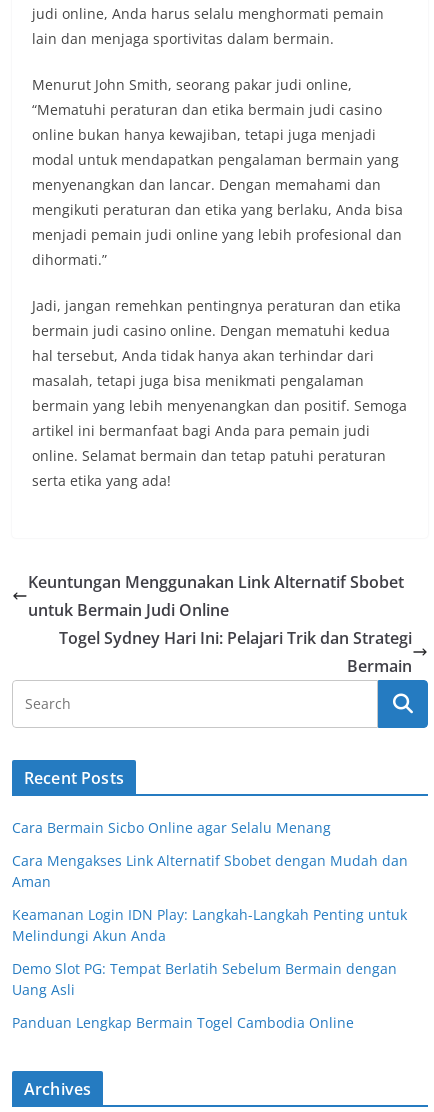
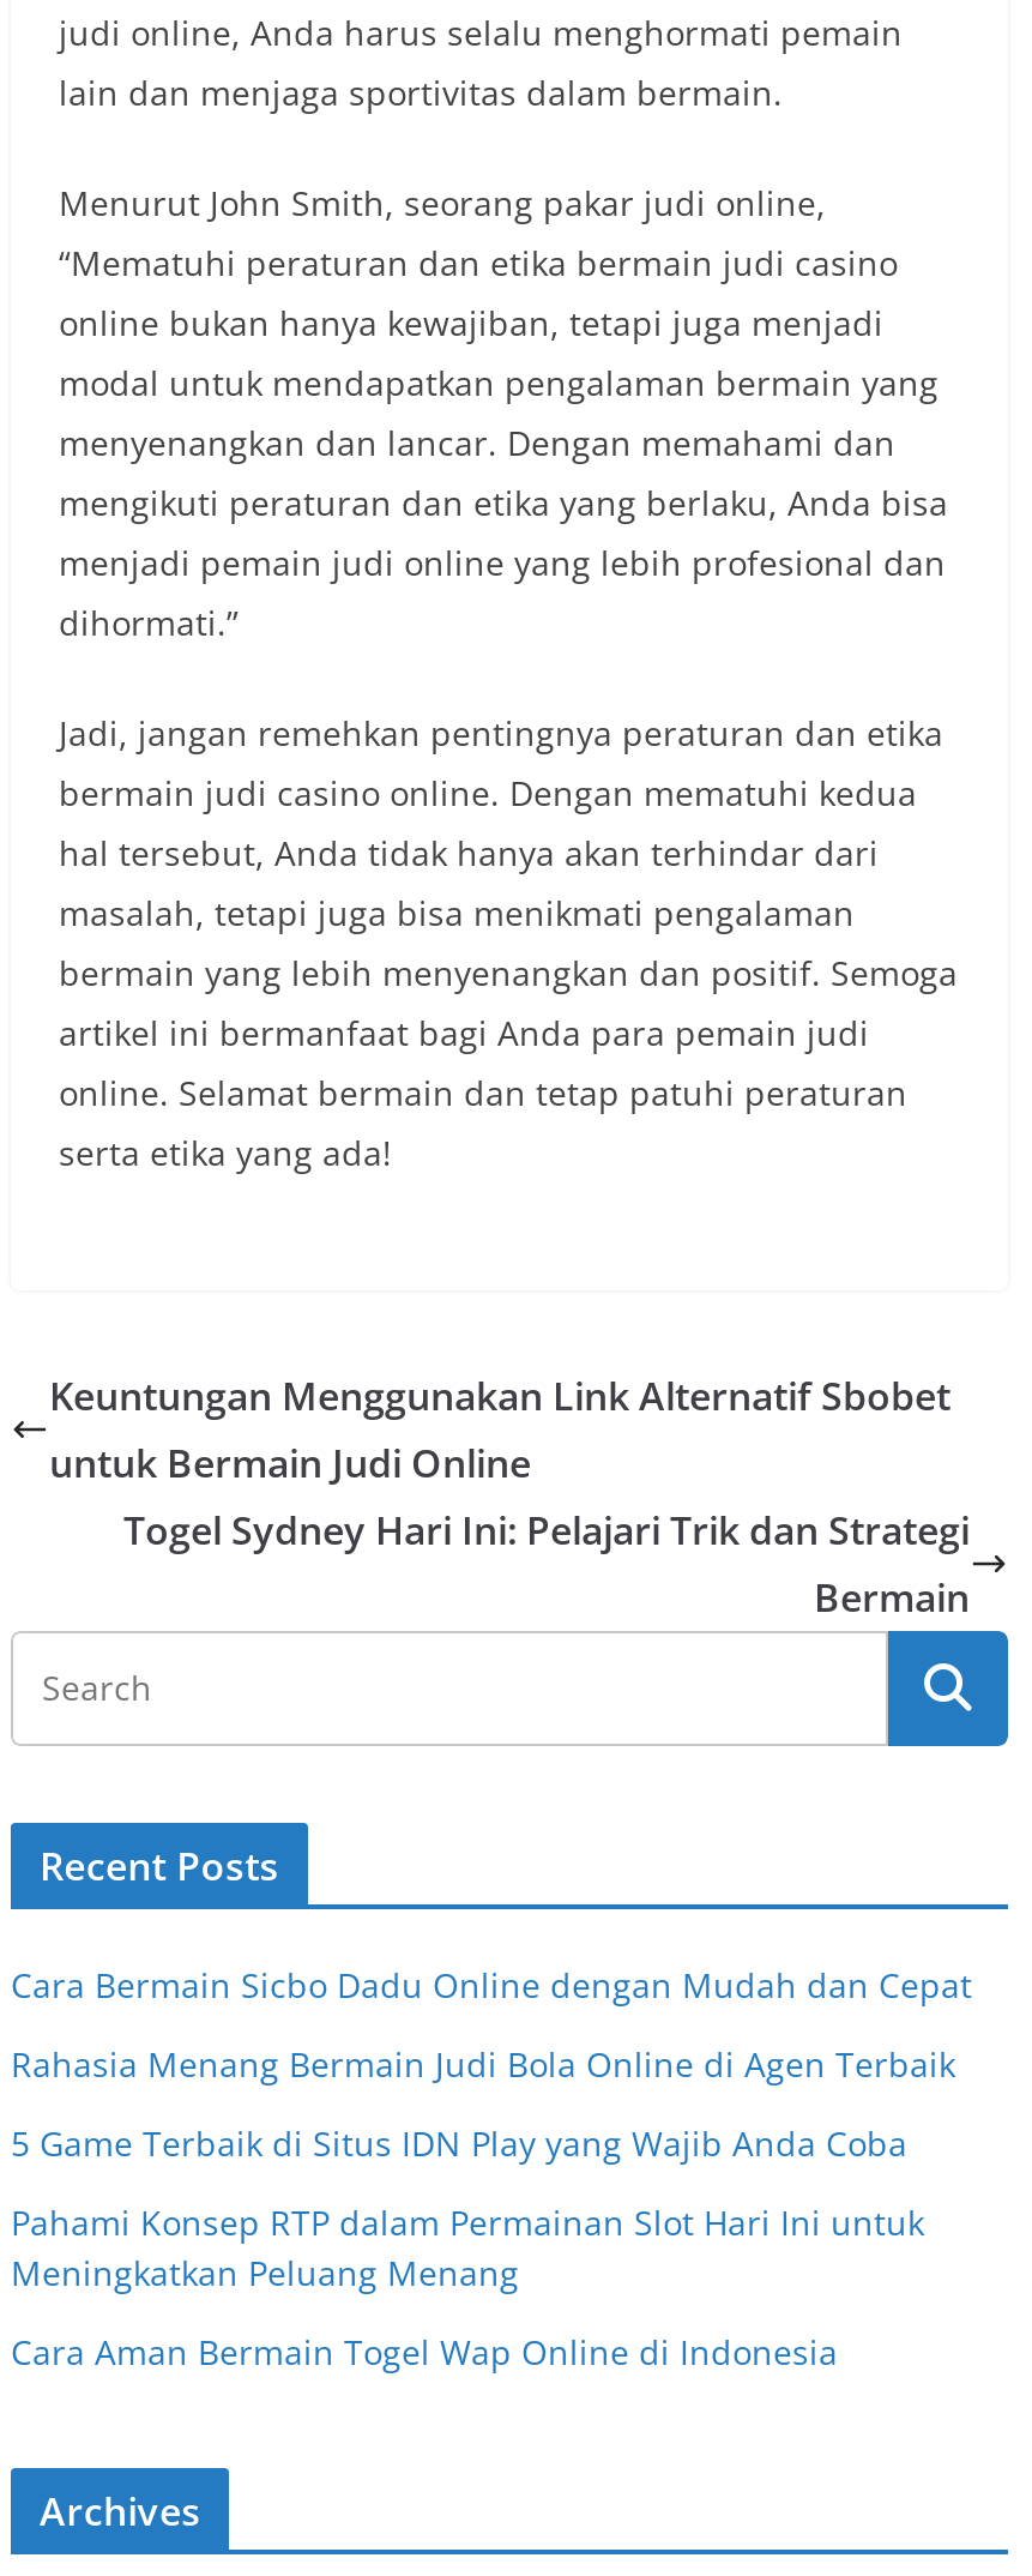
- Cara Bermain Sicbo Online agar Selalu Menang
+ Cara Bermain Sicbo Dadu Online dengan Mudah dan Cepat

- Cara Mengakses Link Alternatif Sbobet dengan Mudah dan
- Aman
+ Rahasia Menang Bermain Judi Bola Online di Agen Terbaik

- Keamanan Login IDN Play: Langkah-Langkah Penting untuk
- Melindungi Akun Anda
+ 5 Game Terbaik di Situs IDN Play yang Wajib Anda Coba

- Demo Slot PG: Tempat Berlatih Sebelum Bermain dengan
- Uang Asli
+ Pahami Konsep RTP dalam Permainan Slot Hari Ini untuk
+ Meningkatkan Peluang Menang

- Panduan Lengkap Bermain Togel Cambodia Online
+ Cara Aman Bermain Togel Wap Online di Indonesia
